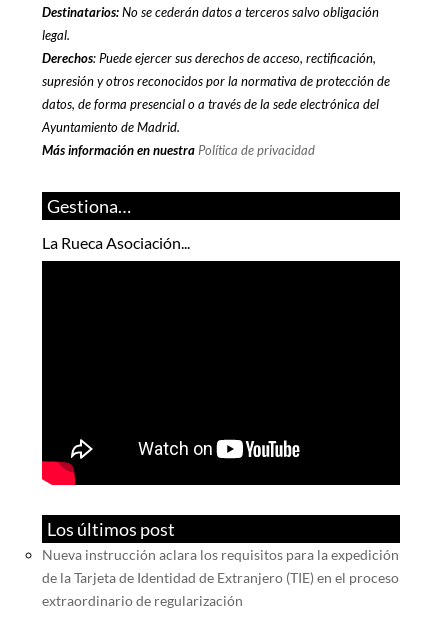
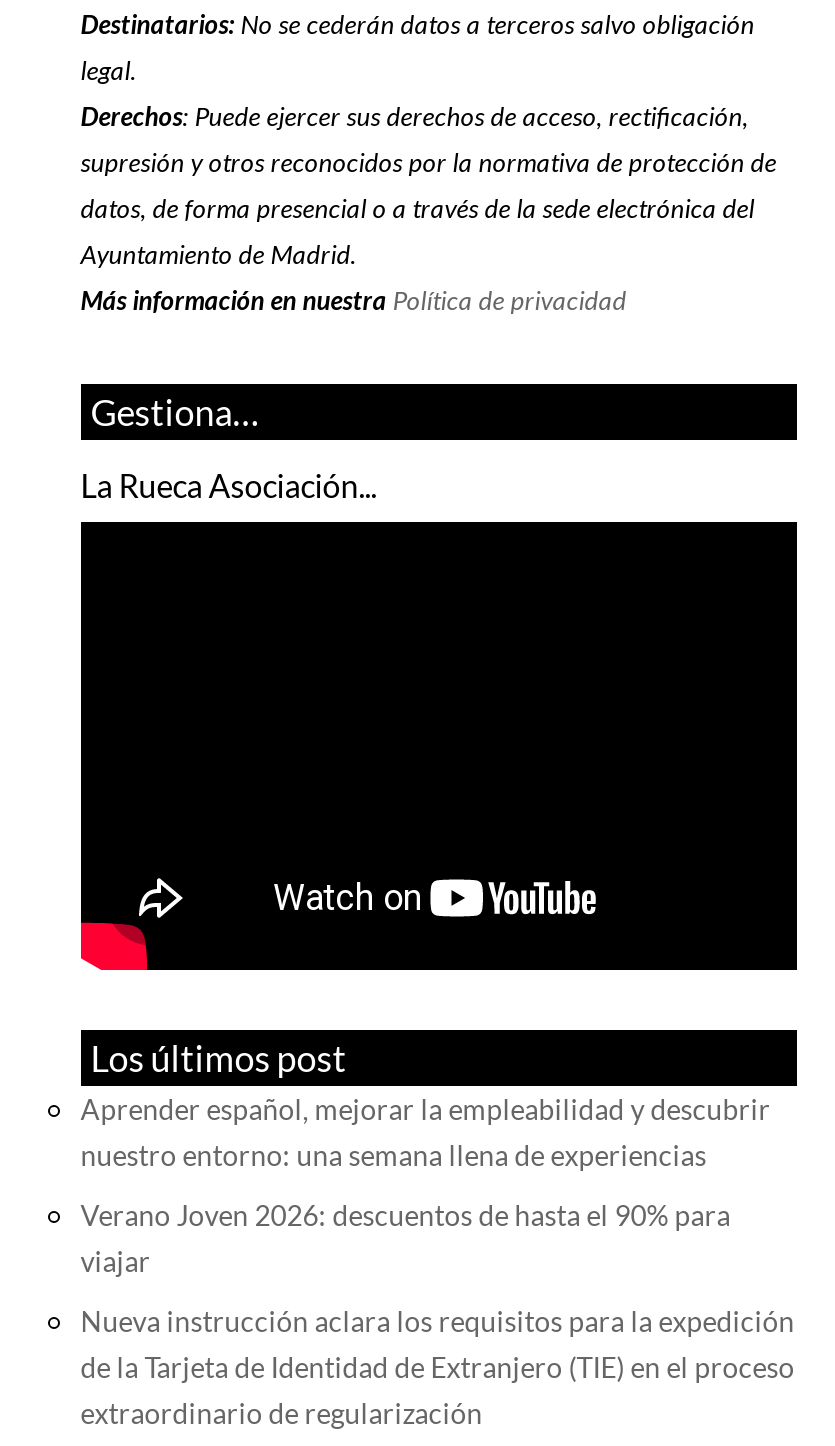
+ Aprender español, mejorar la empleabilidad y descubrir
+ nuestro entorno: una semana llena de experiencias
+ Verano Joven 2026: descuentos de hasta el 90% para
+ viajar
